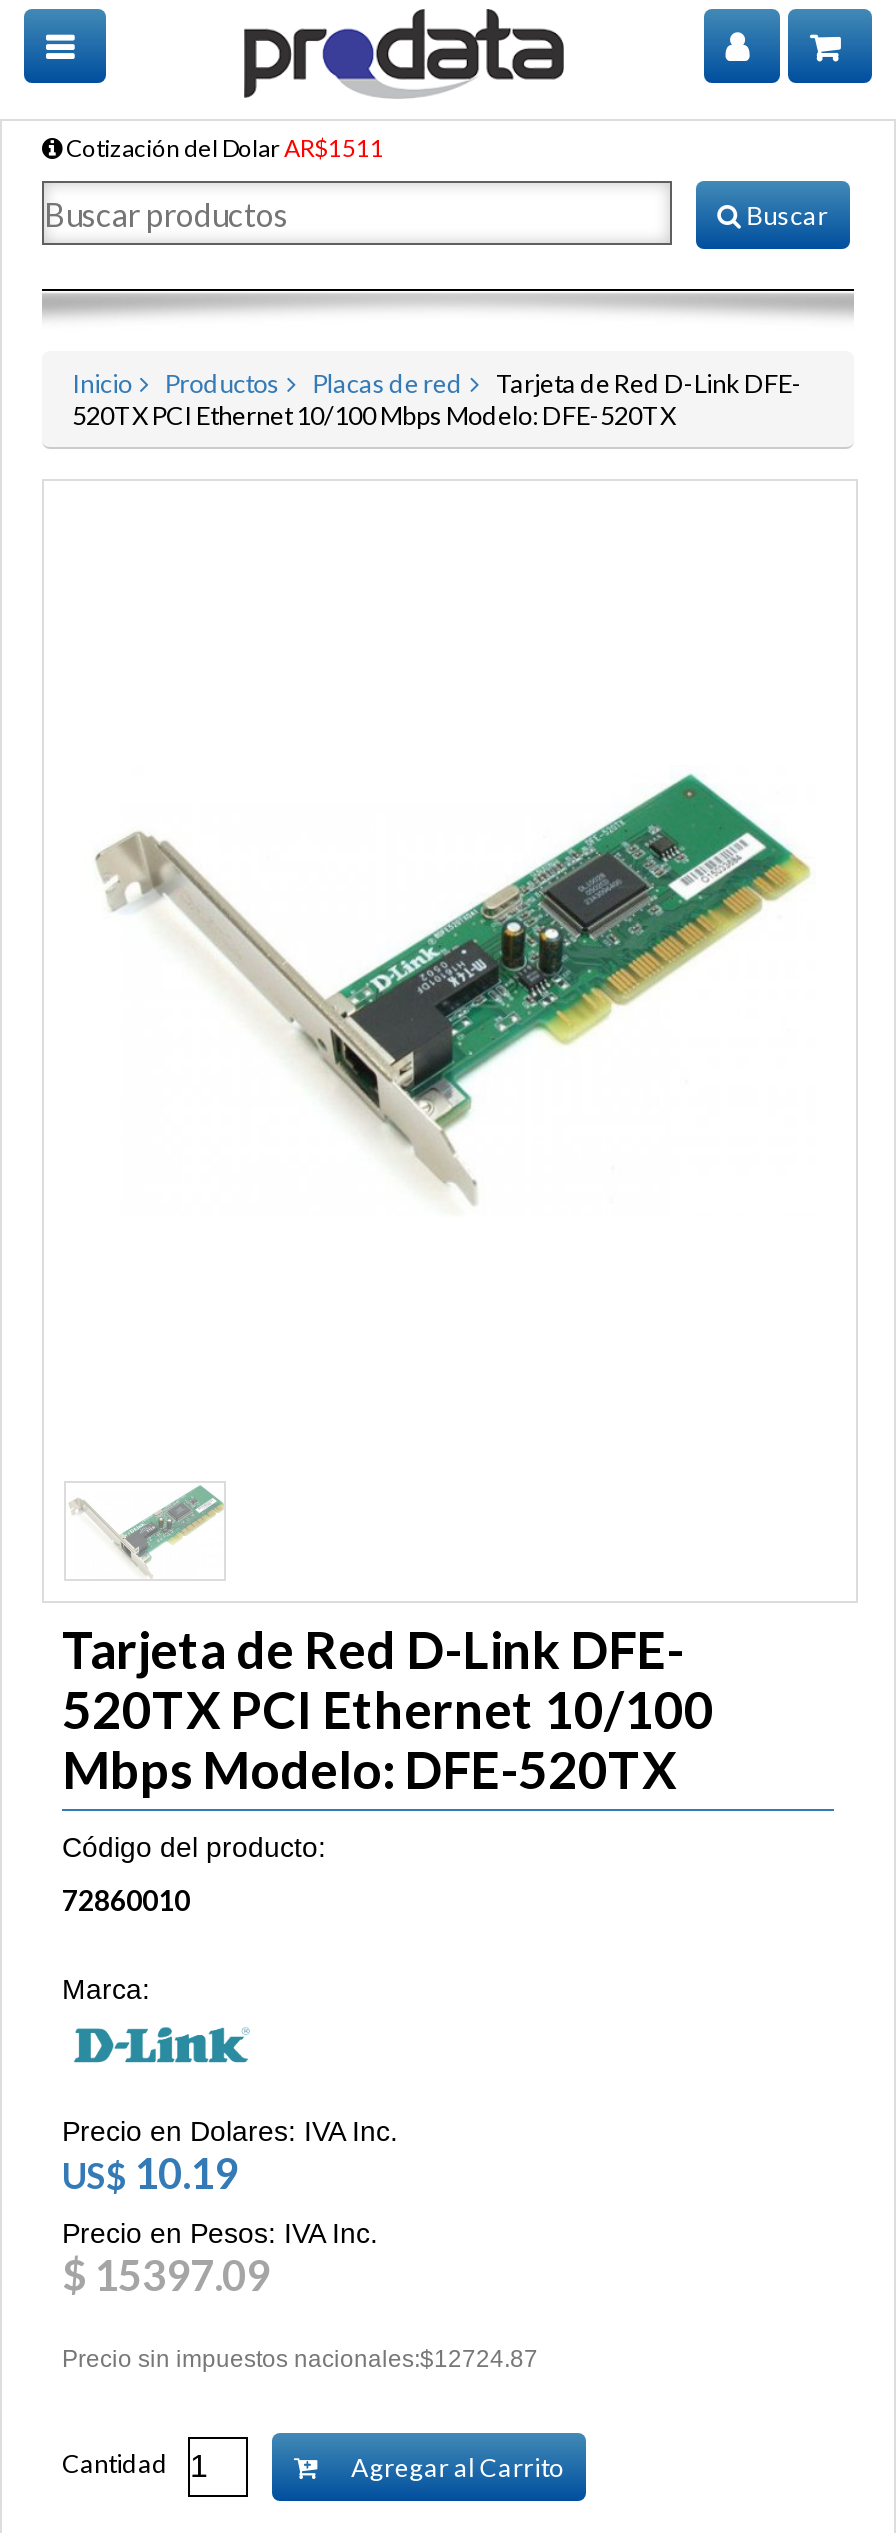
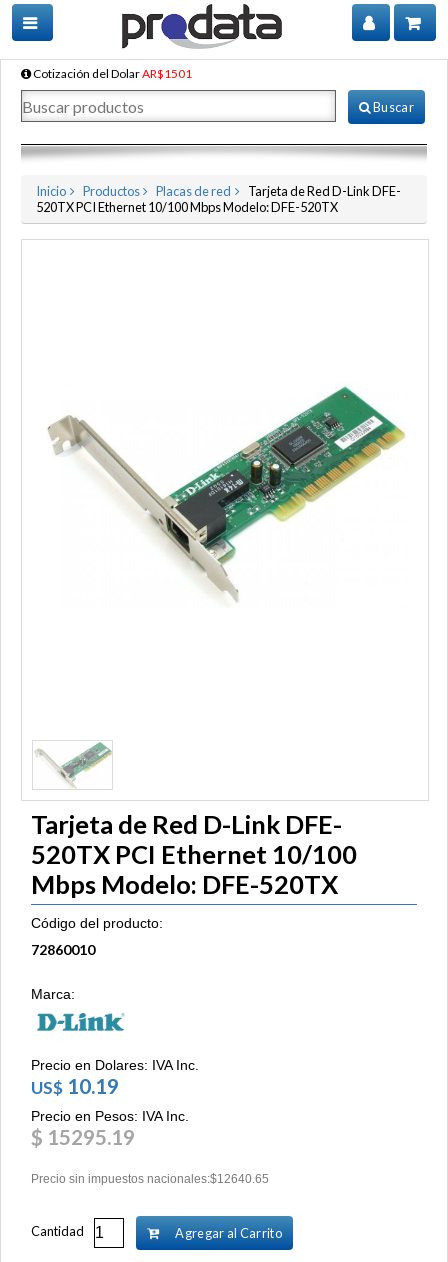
- Cotización del DolarAR$1511
+ Cotización del DolarAR$1501

- $ 15397.09
+ $ 15295.19

- Precio sin impuestos nacionales:$12724.87
+ Precio sin impuestos nacionales:$12640.65
